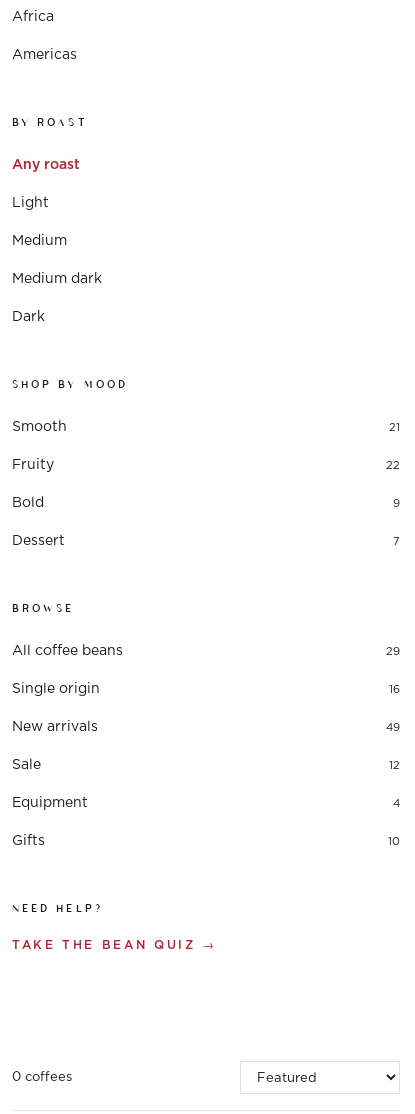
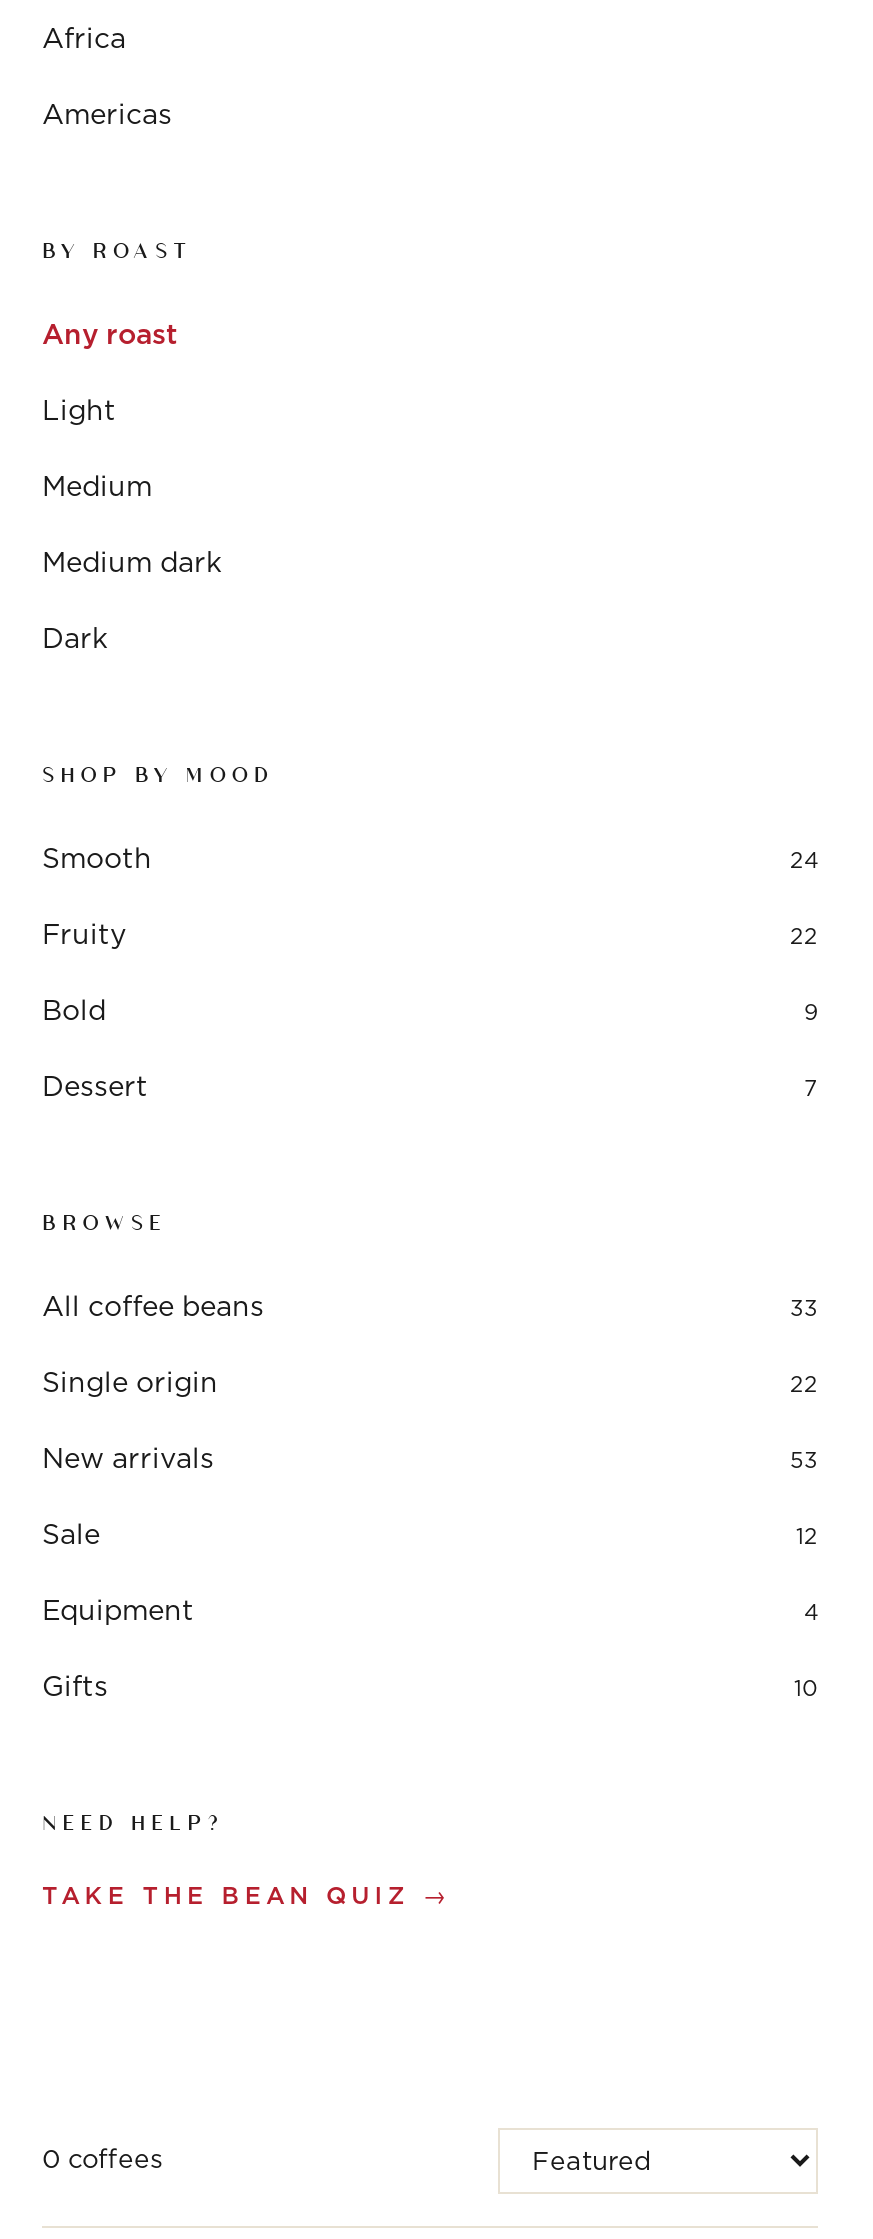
- 21
+ 24

- 29
+ 33

- 16
+ 22

- 49
+ 53
